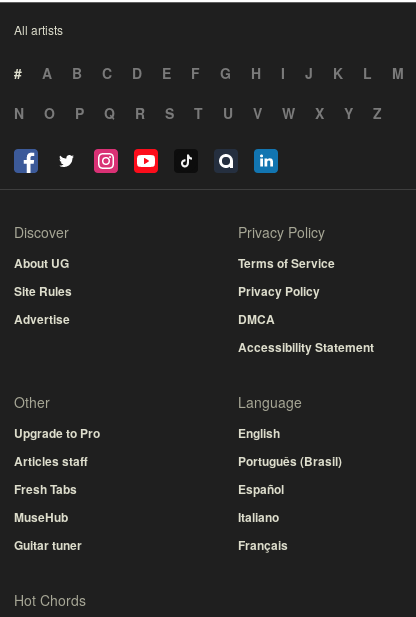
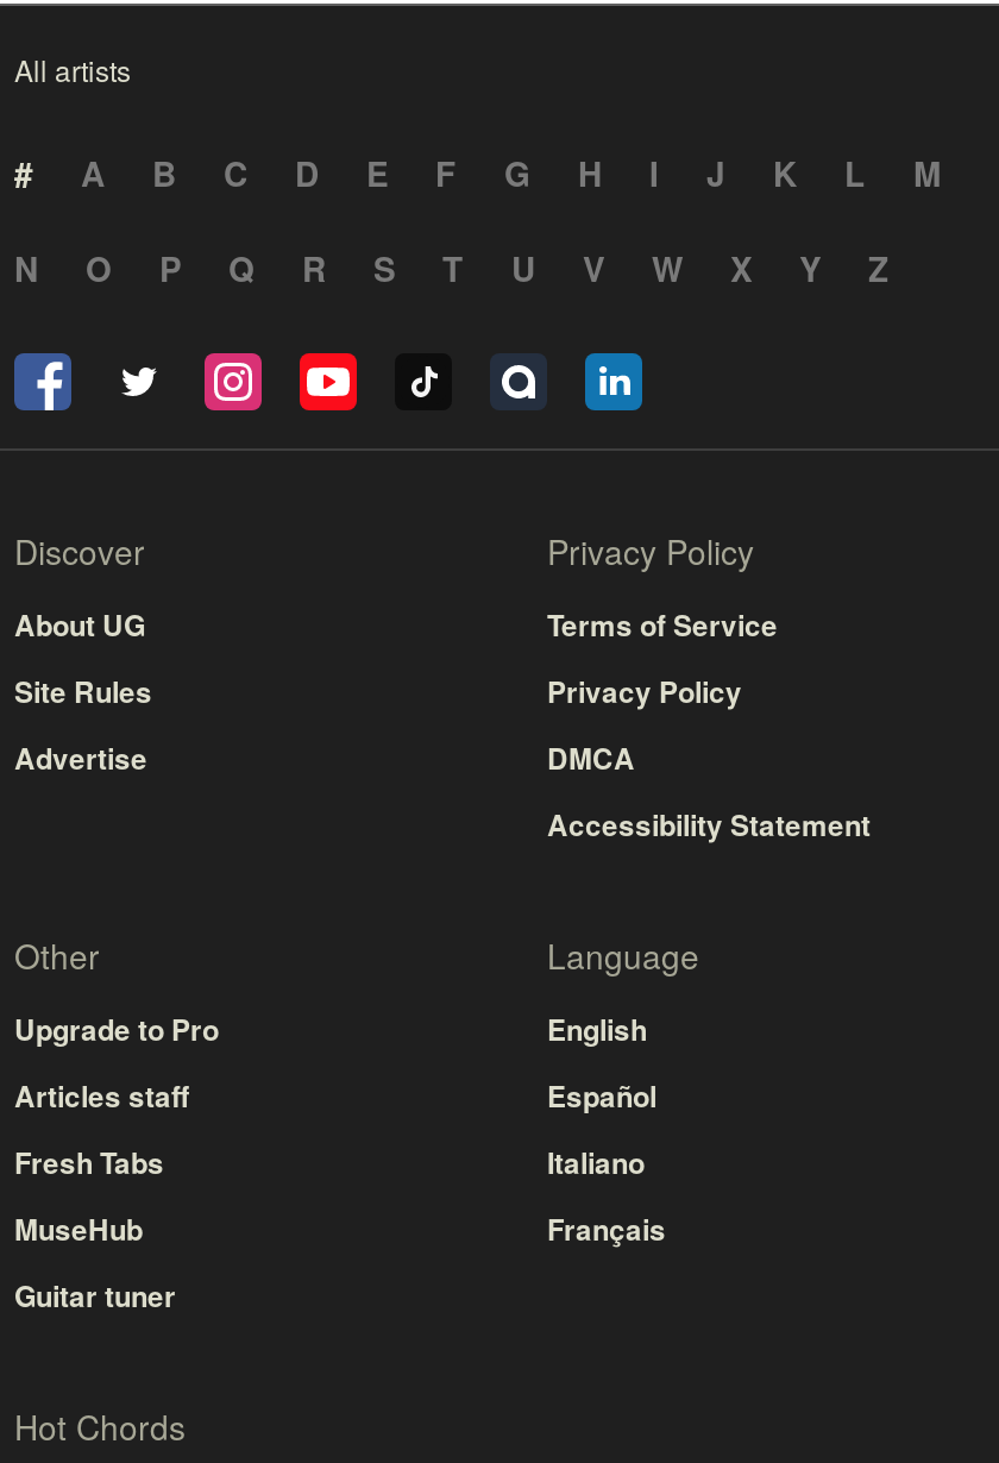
- Português (Brasil)

moved up: Español | Italiano | Français
